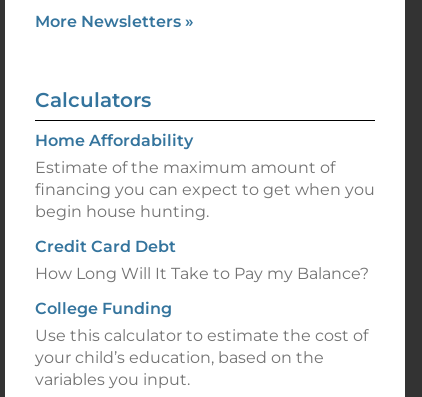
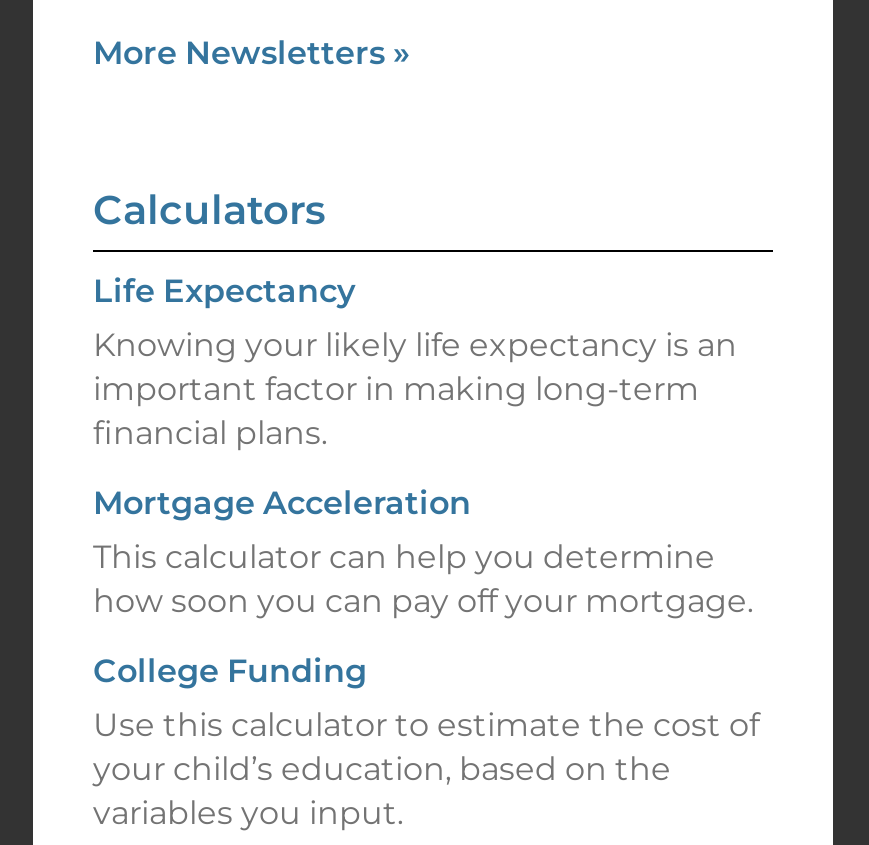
- Home Affordability
- Estimate of the maximum amount of
- financing you can expect to get when you
- begin house hunting.
+ Life Expectancy
+ Knowing your likely life expectancy is an
+ important factor in making long-term
+ financial plans.

- Credit Card Debt
- How Long Will It Take to Pay my Balance?
+ Mortgage Acceleration
+ This calculator can help you determine
+ how soon you can pay off your mortgage.
